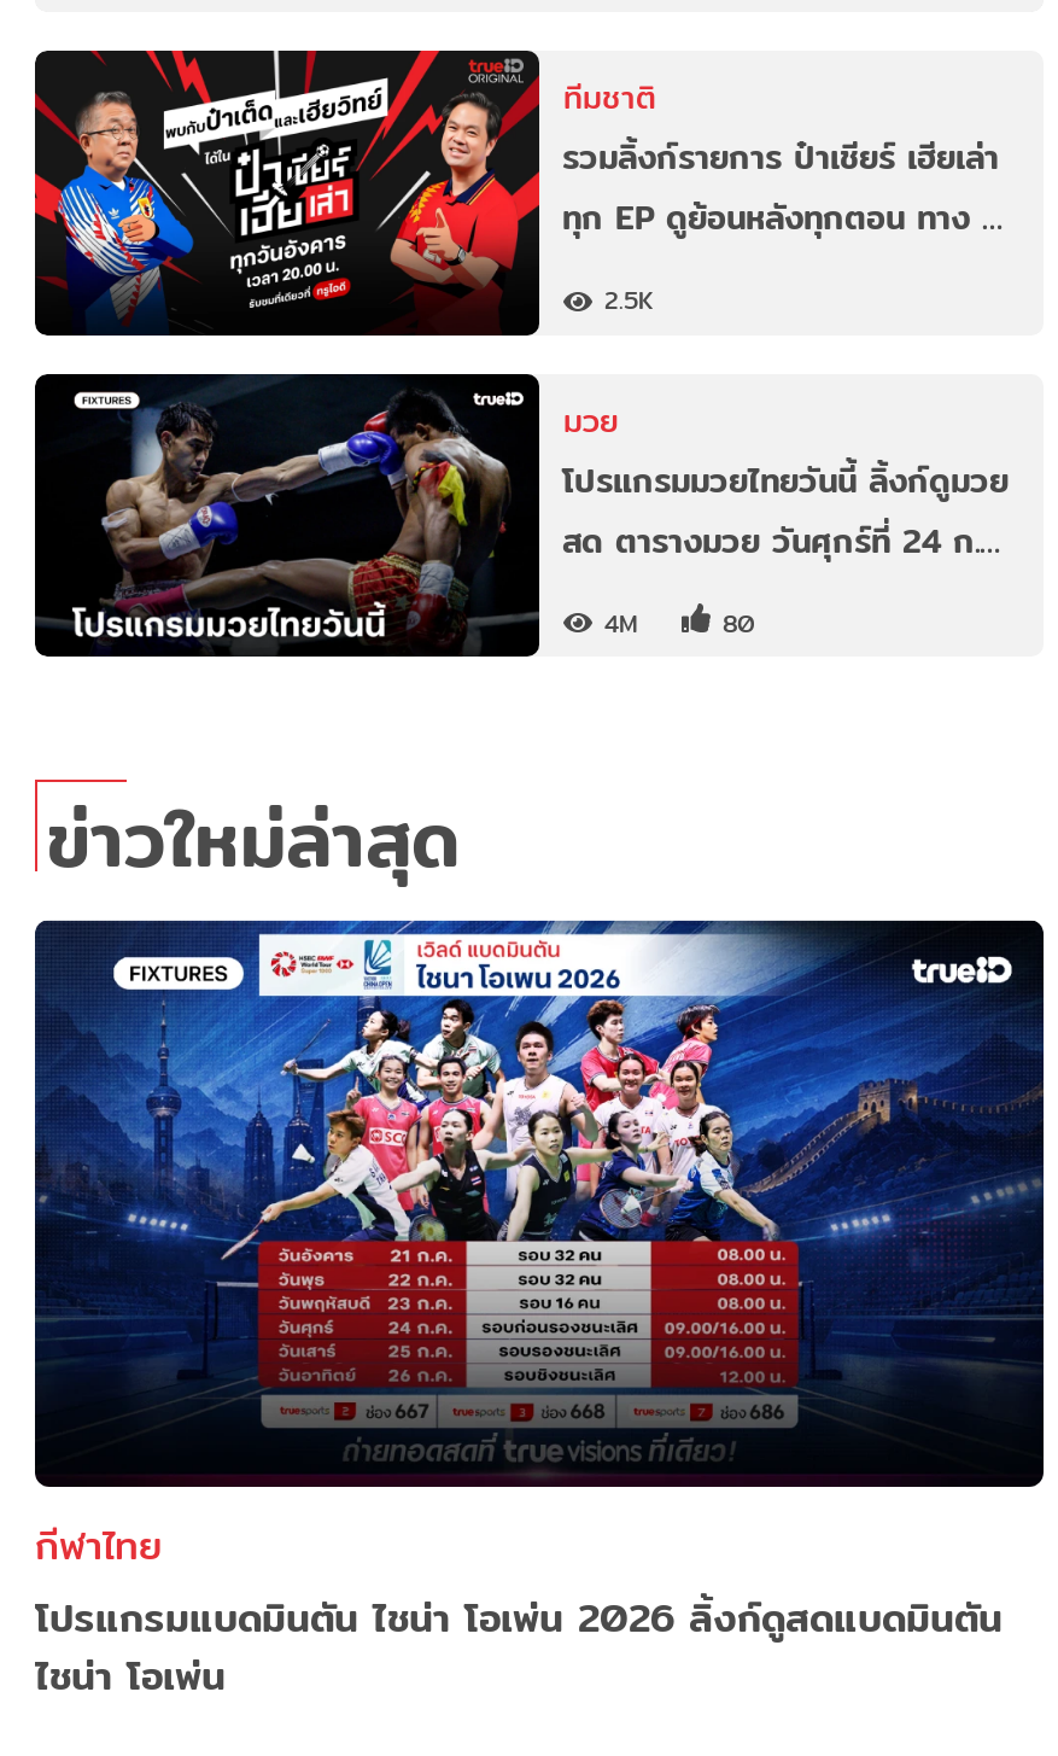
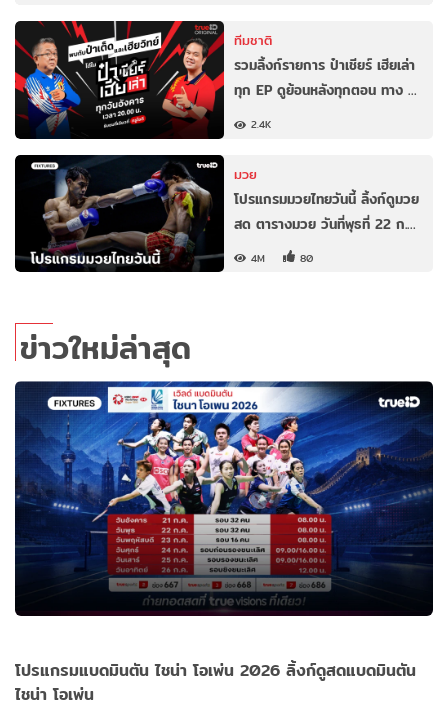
- 2.5K
+ 2.4K

- สด ตารางมวย วันศุกร์ที่ 24 ก.…
+ สด ตารางมวย วันที่พุธที่ 22 ก.…

- กีฬาไทย
